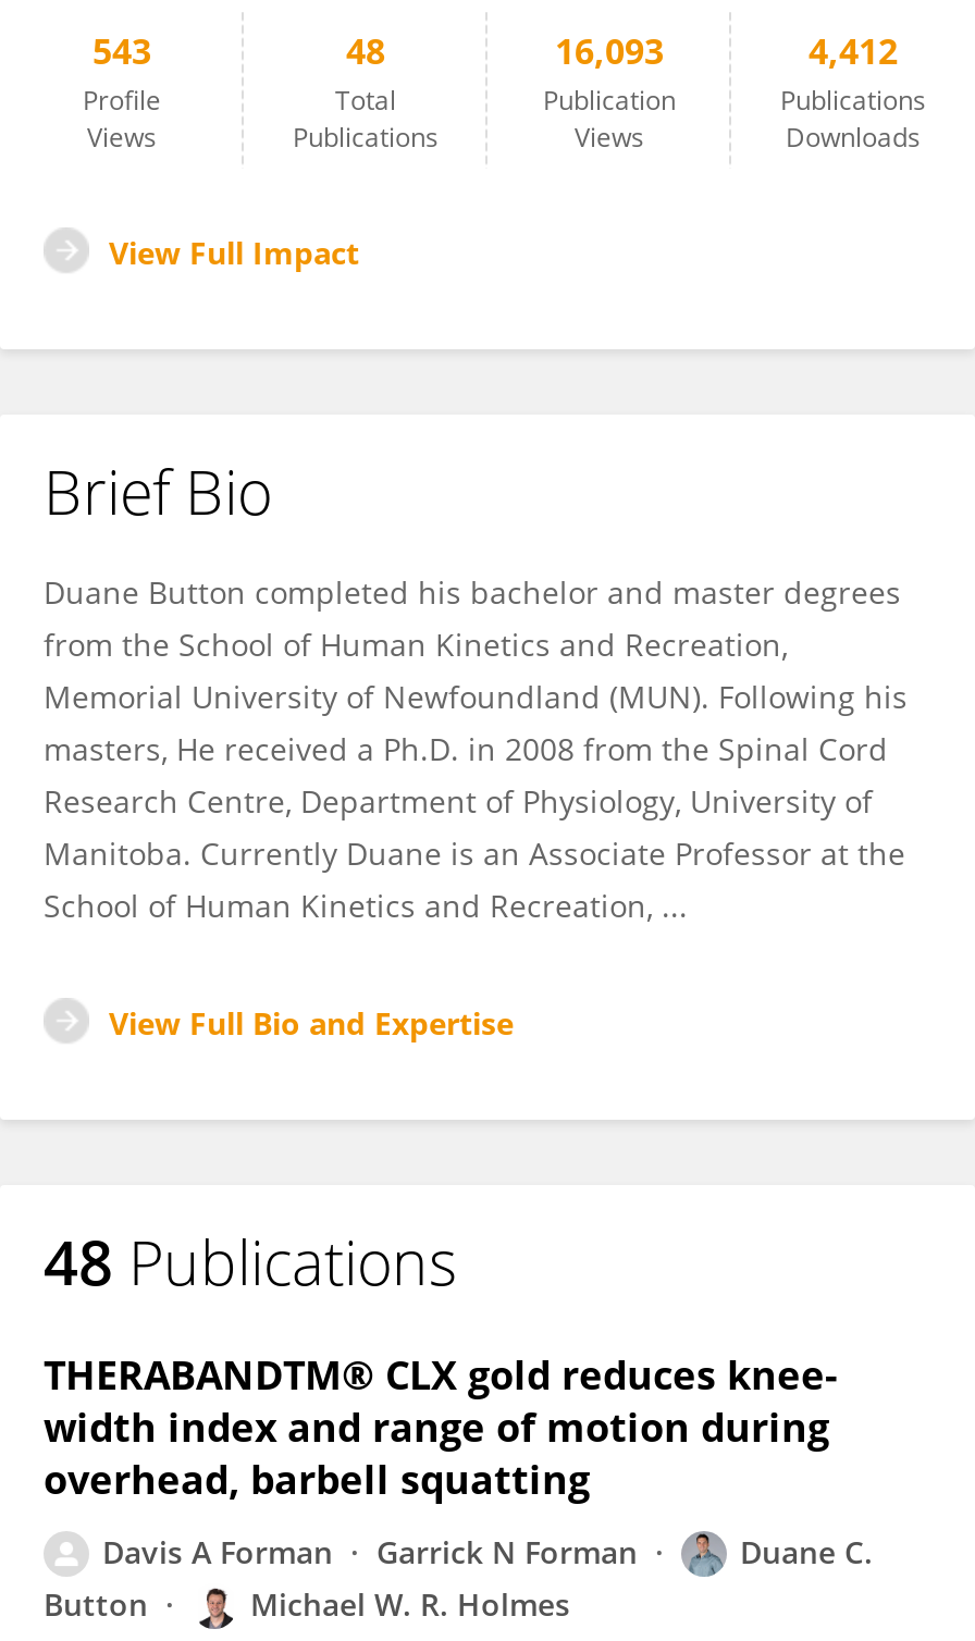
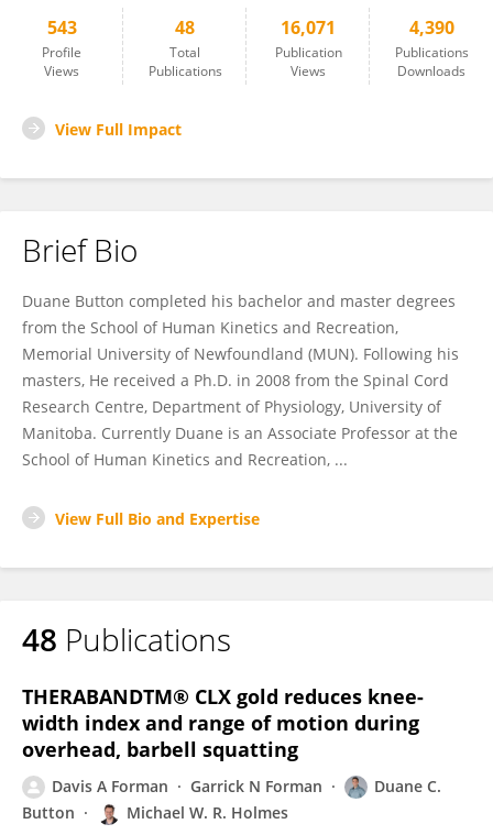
- 16,093
+ 16,071

- 4,412
+ 4,390
